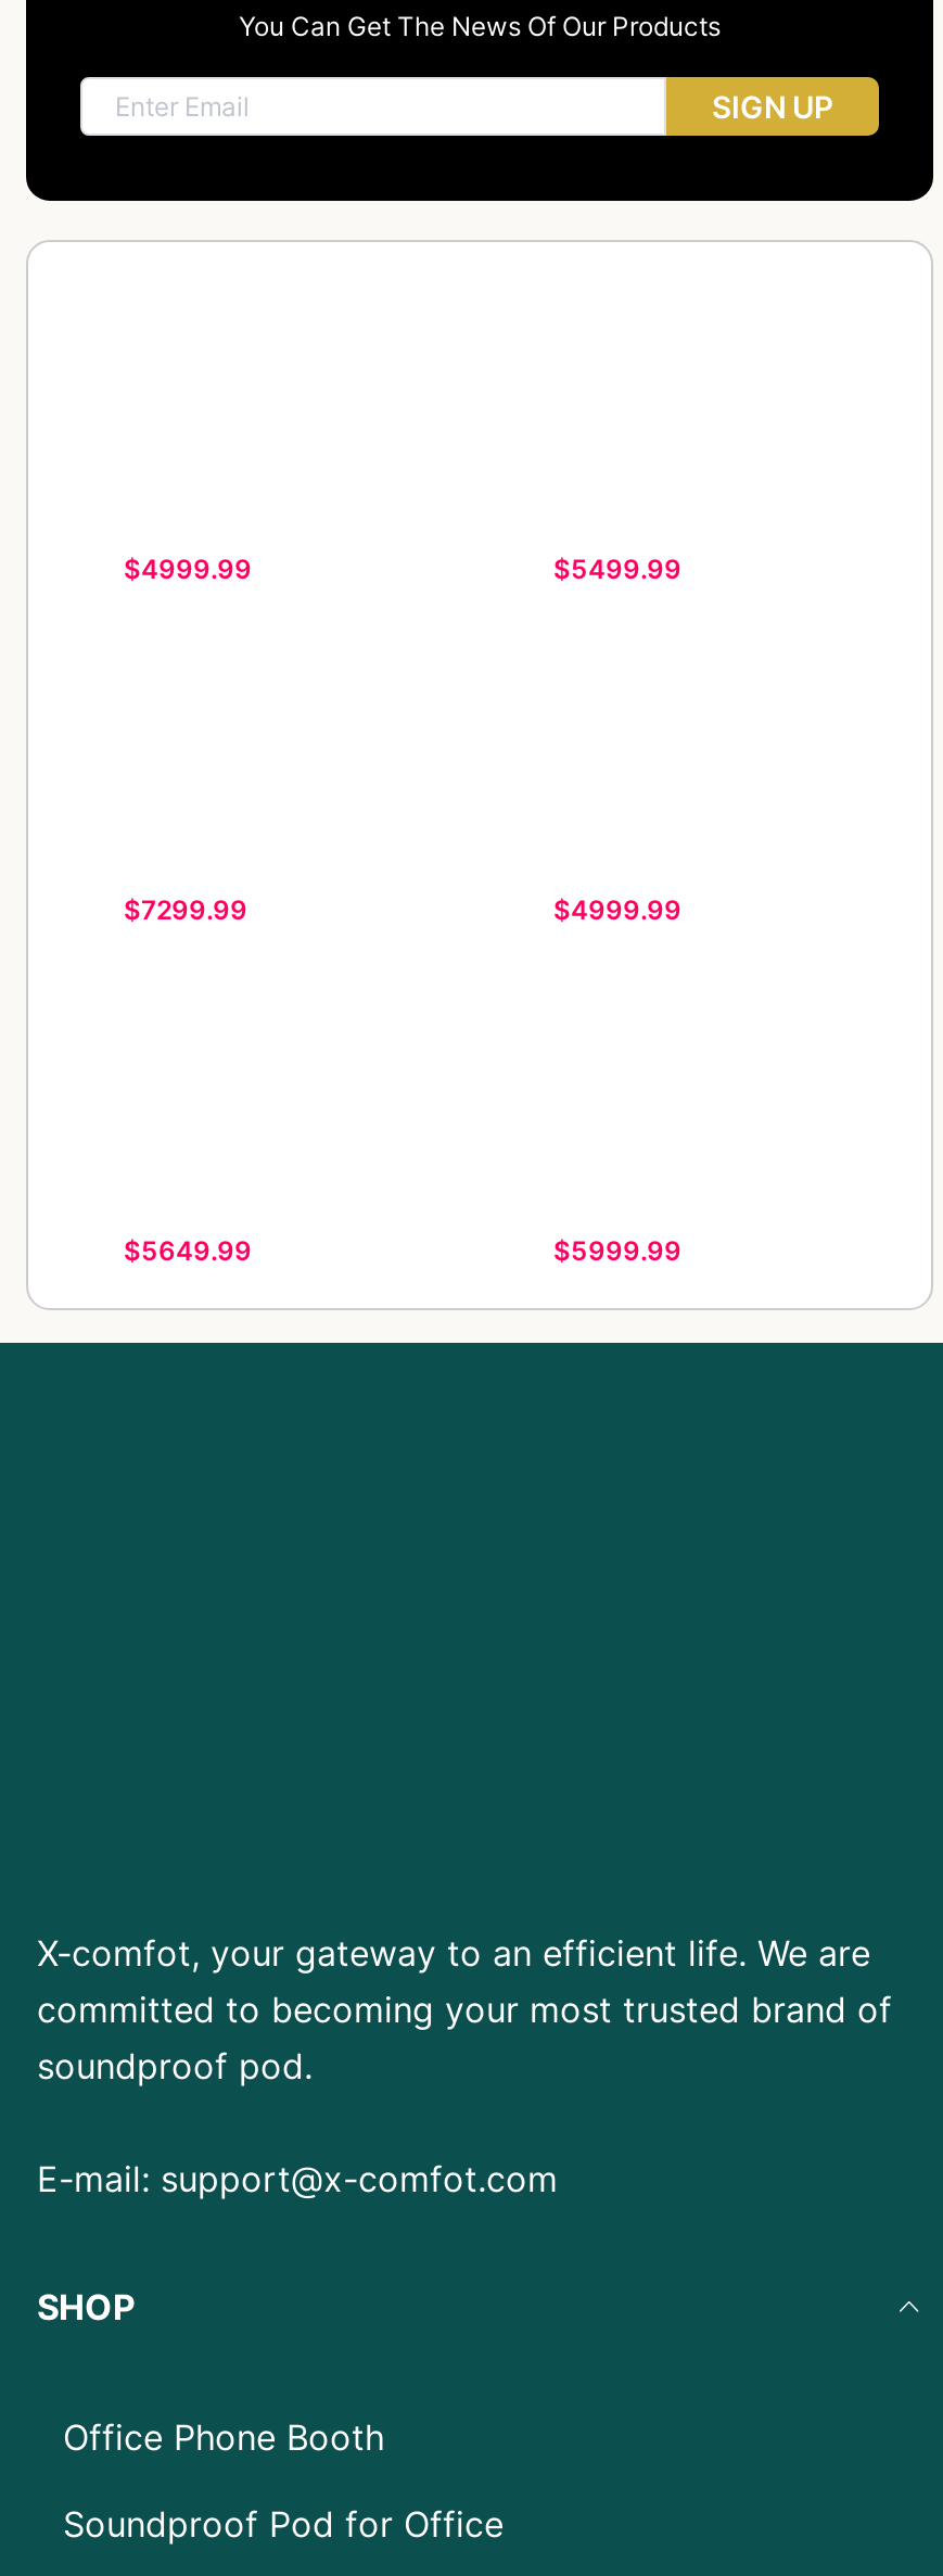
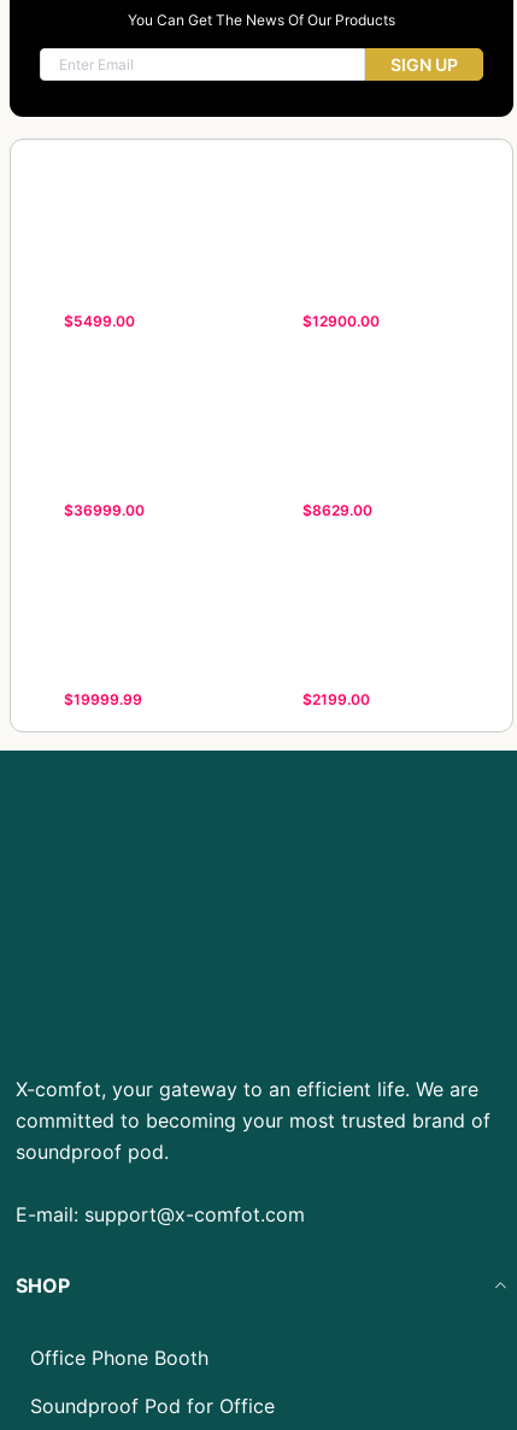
- $4999.99
+ $5499.00

- $5499.99
+ $12900.00

- $7299.99
+ $36999.00

- $4999.99
+ $8629.00

- $5649.99
+ $19999.99

- $5999.99
+ $2199.00
